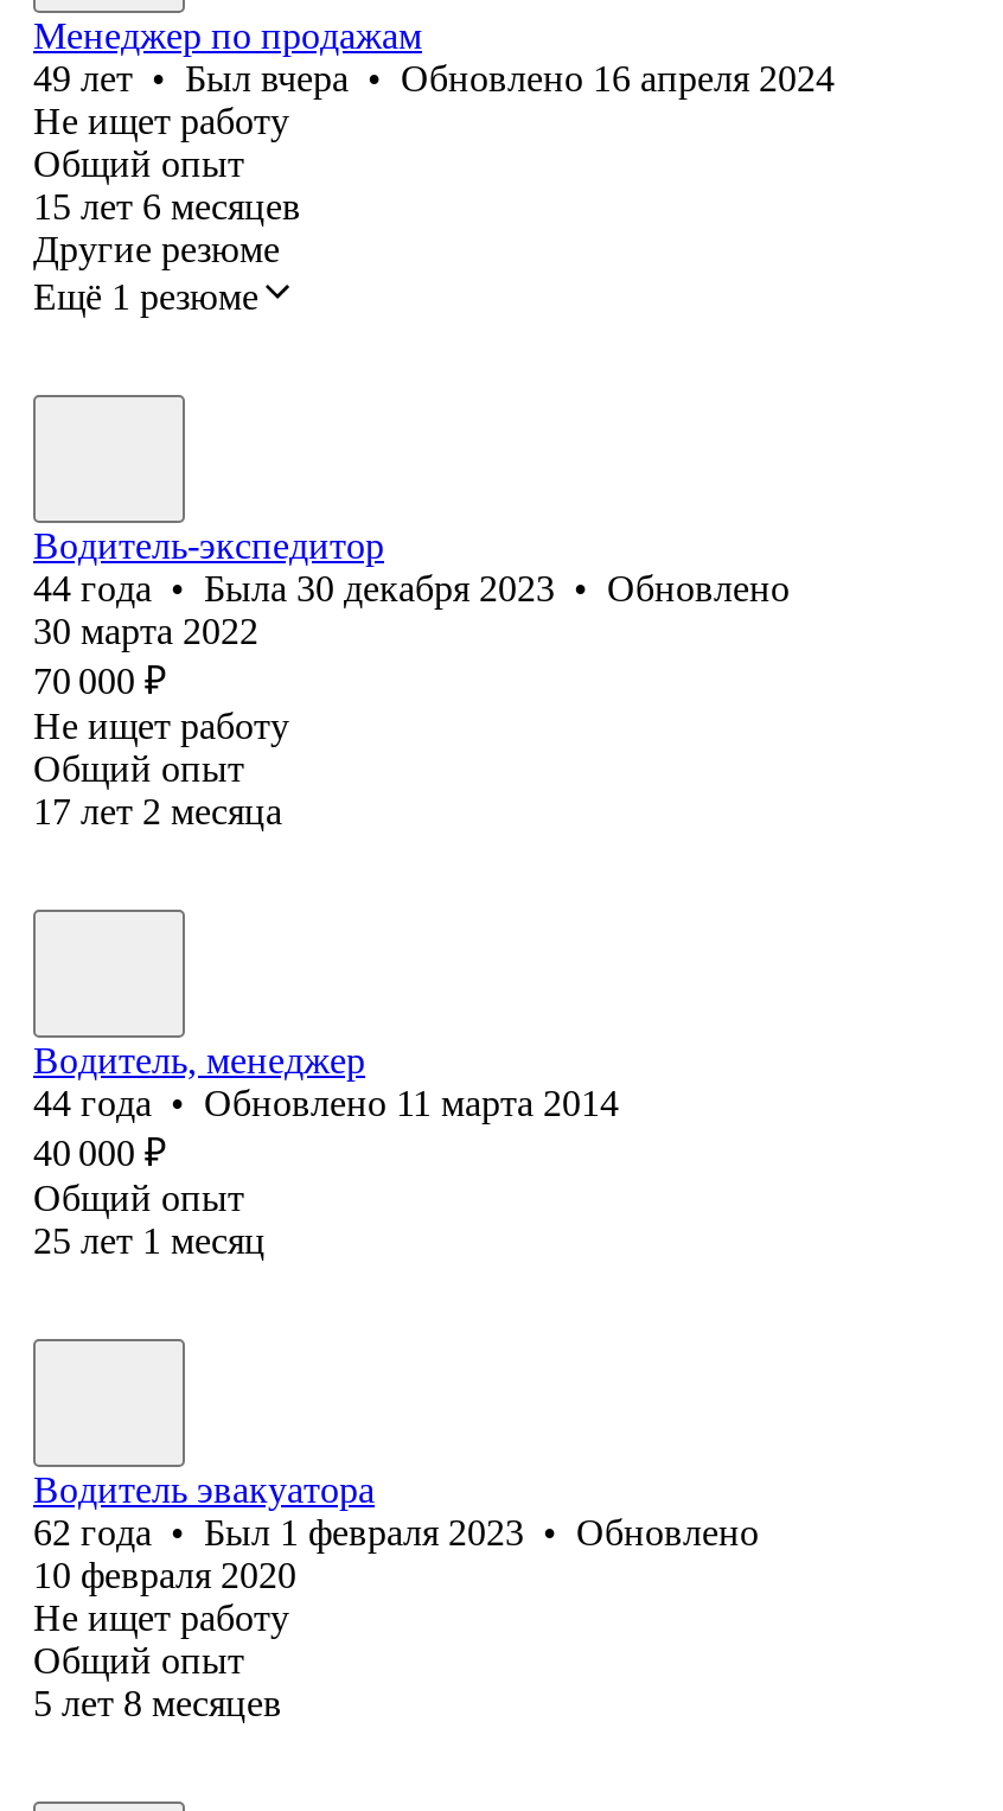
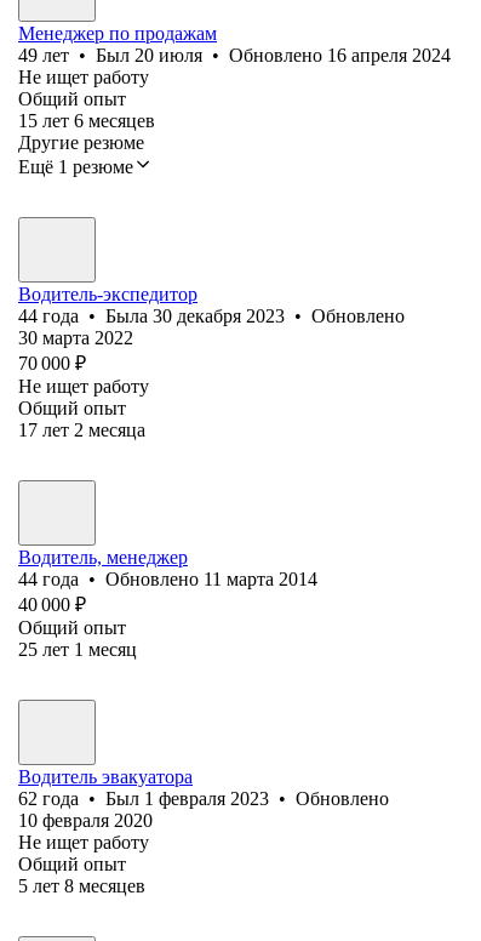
- 49 лет • Был вчера • Обновлено 16 апреля 2024
+ 49 лет • Был 20 июля • Обновлено 16 апреля 2024
